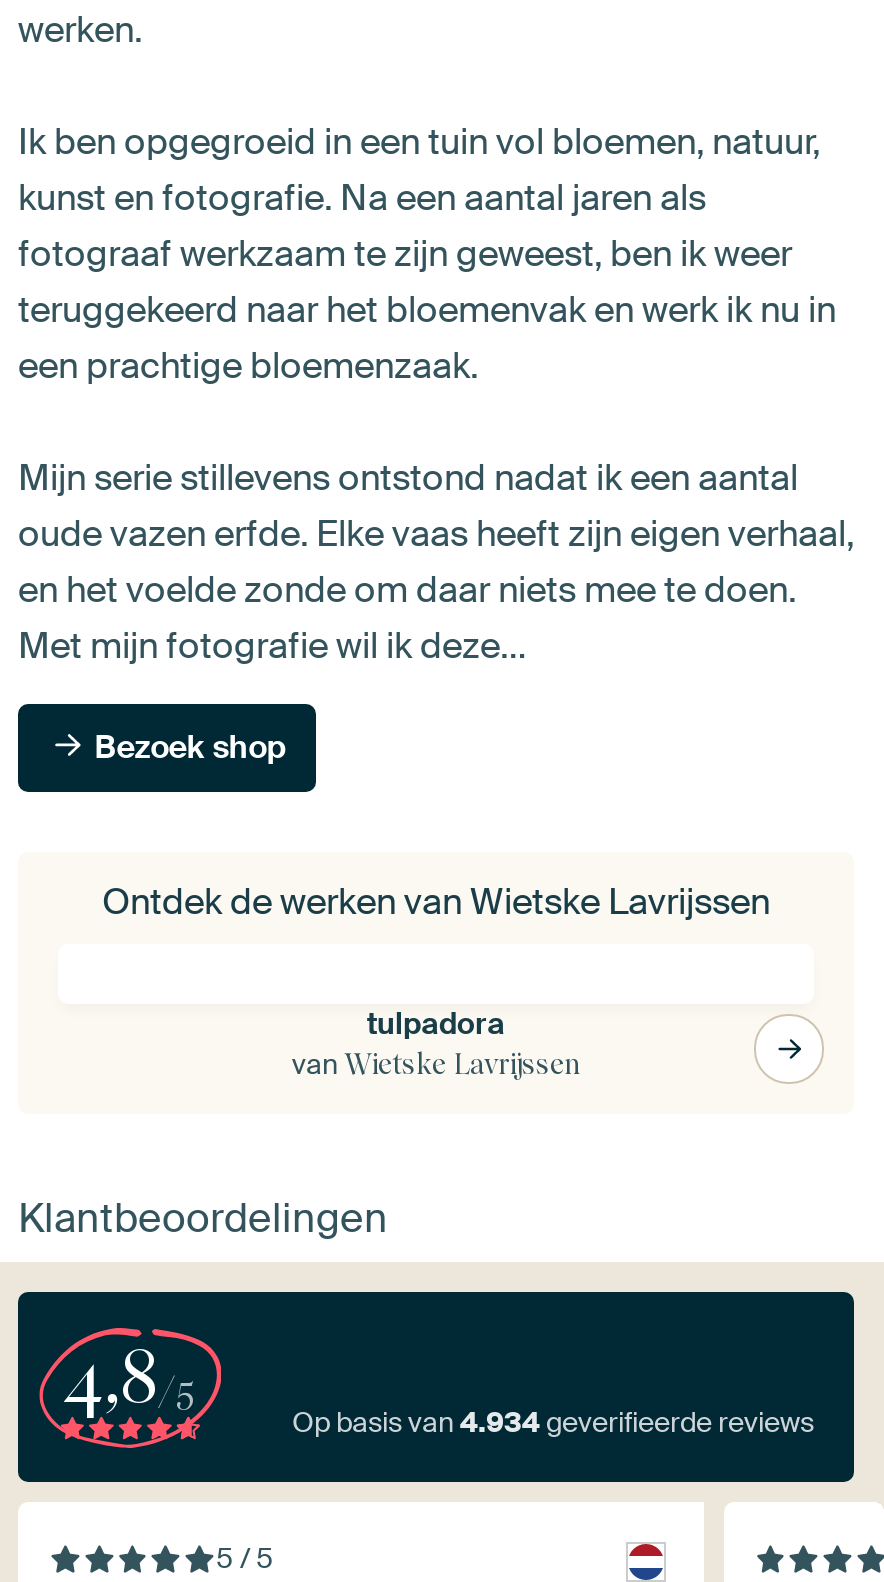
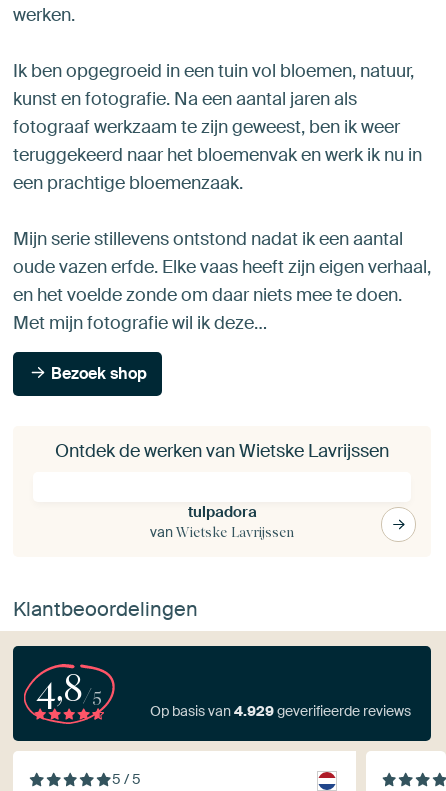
- Op basis van 4.934 geverifieerde reviews
+ Op basis van 4.929 geverifieerde reviews
